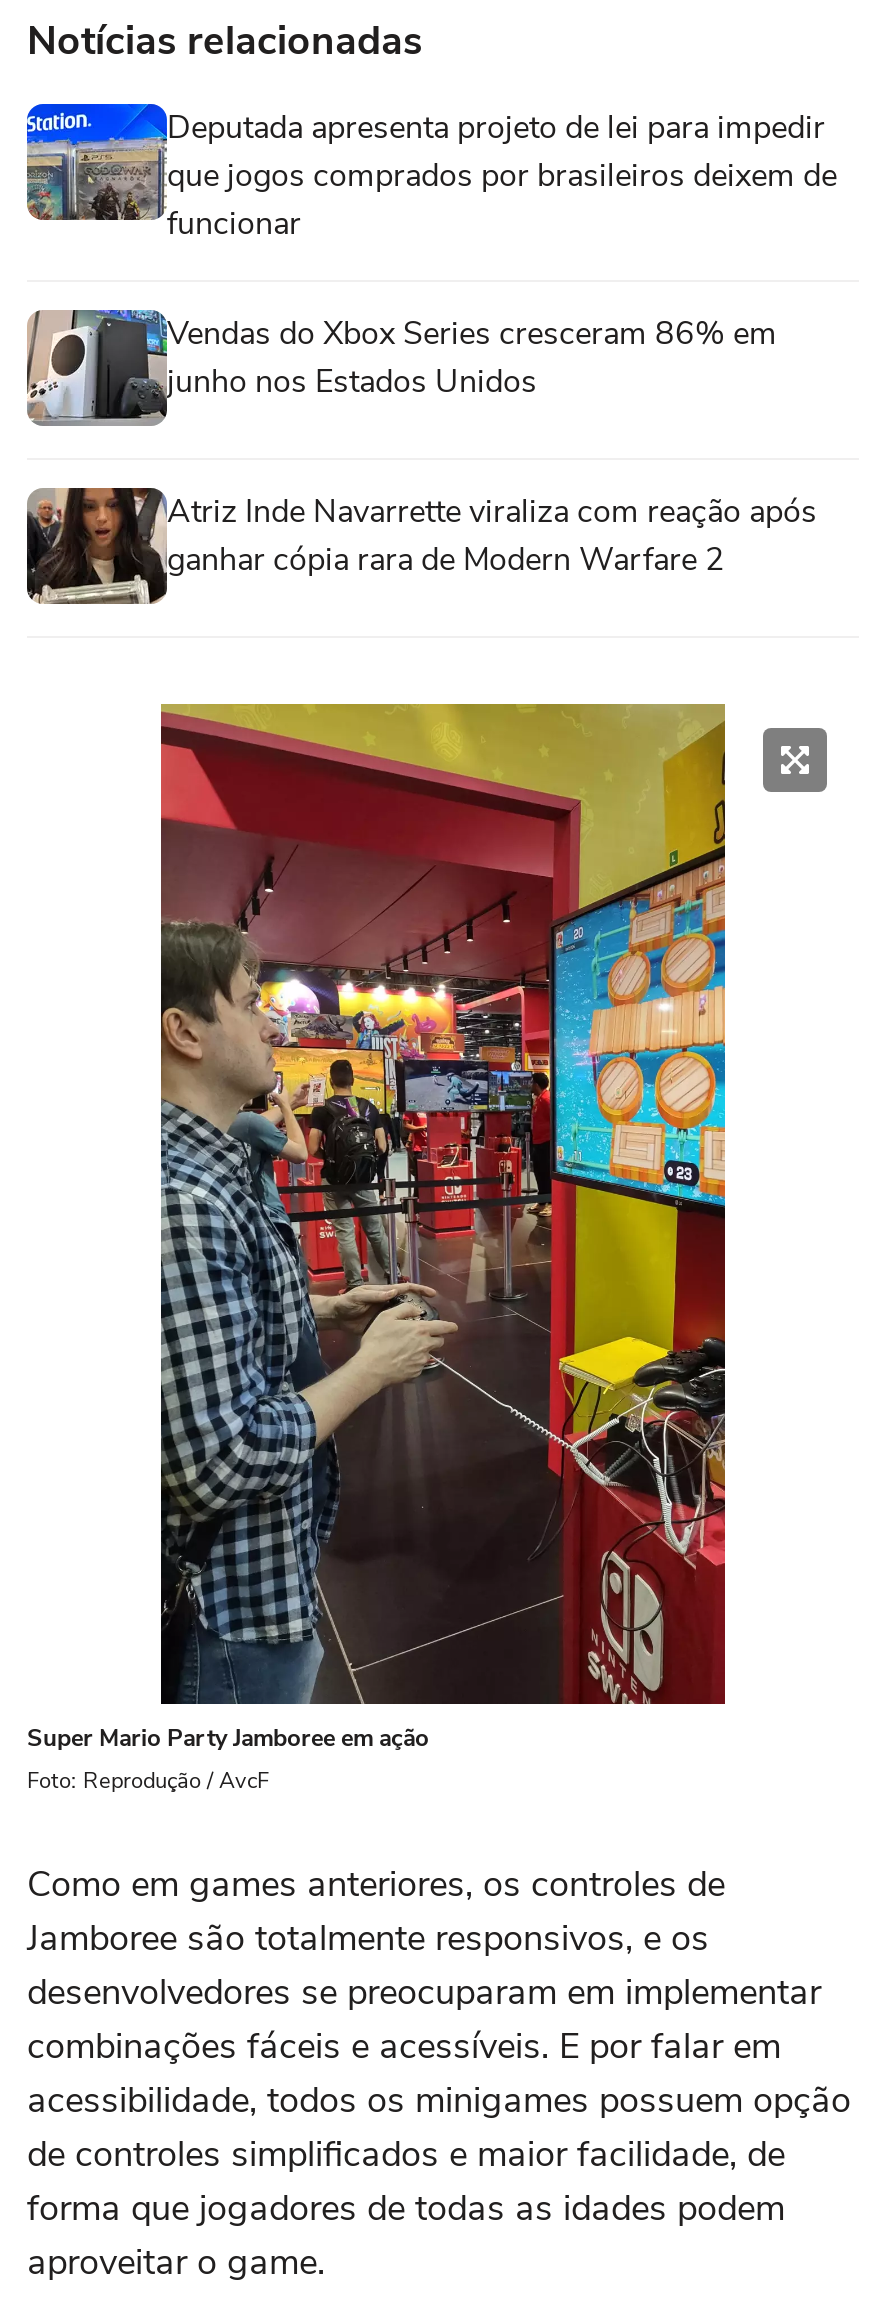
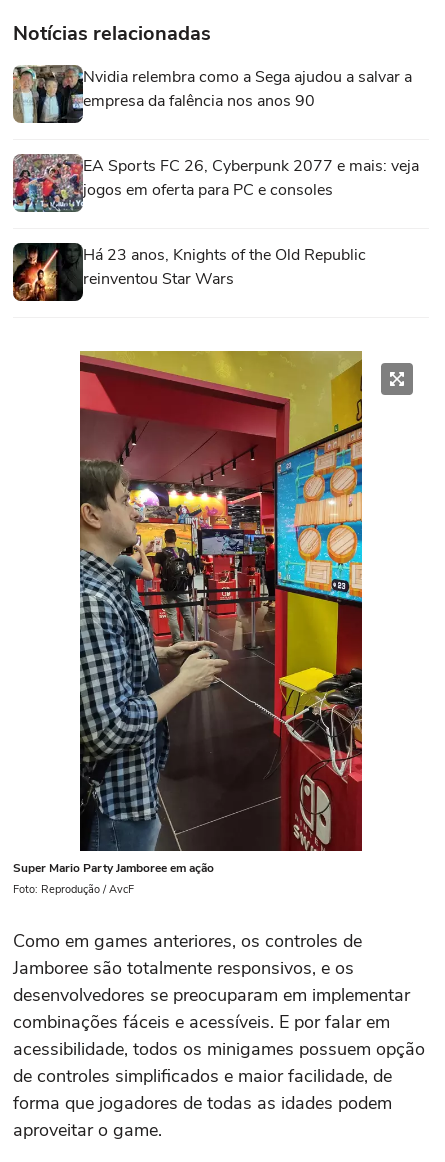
- [image]
- Deputada apresenta projeto de lei para impedir
- que jogos comprados por brasileiros deixem de
- funcionar
+ [image]
+ Nvidia relembra como a Sega ajudou a salvar a
+ empresa da falência nos anos 90

- [image]
- Vendas do Xbox Series cresceram 86% em
- junho nos Estados Unidos
+ [image]
+ EA Sports FC 26, Cyberpunk 2077 e mais: veja
+ jogos em oferta para PC e consoles

- [image]
- Atriz Inde Navarrette viraliza com reação após
- ganhar cópia rara de Modern Warfare 2
+ [image]
+ Há 23 anos, Knights of the Old Republic
+ reinventou Star Wars
